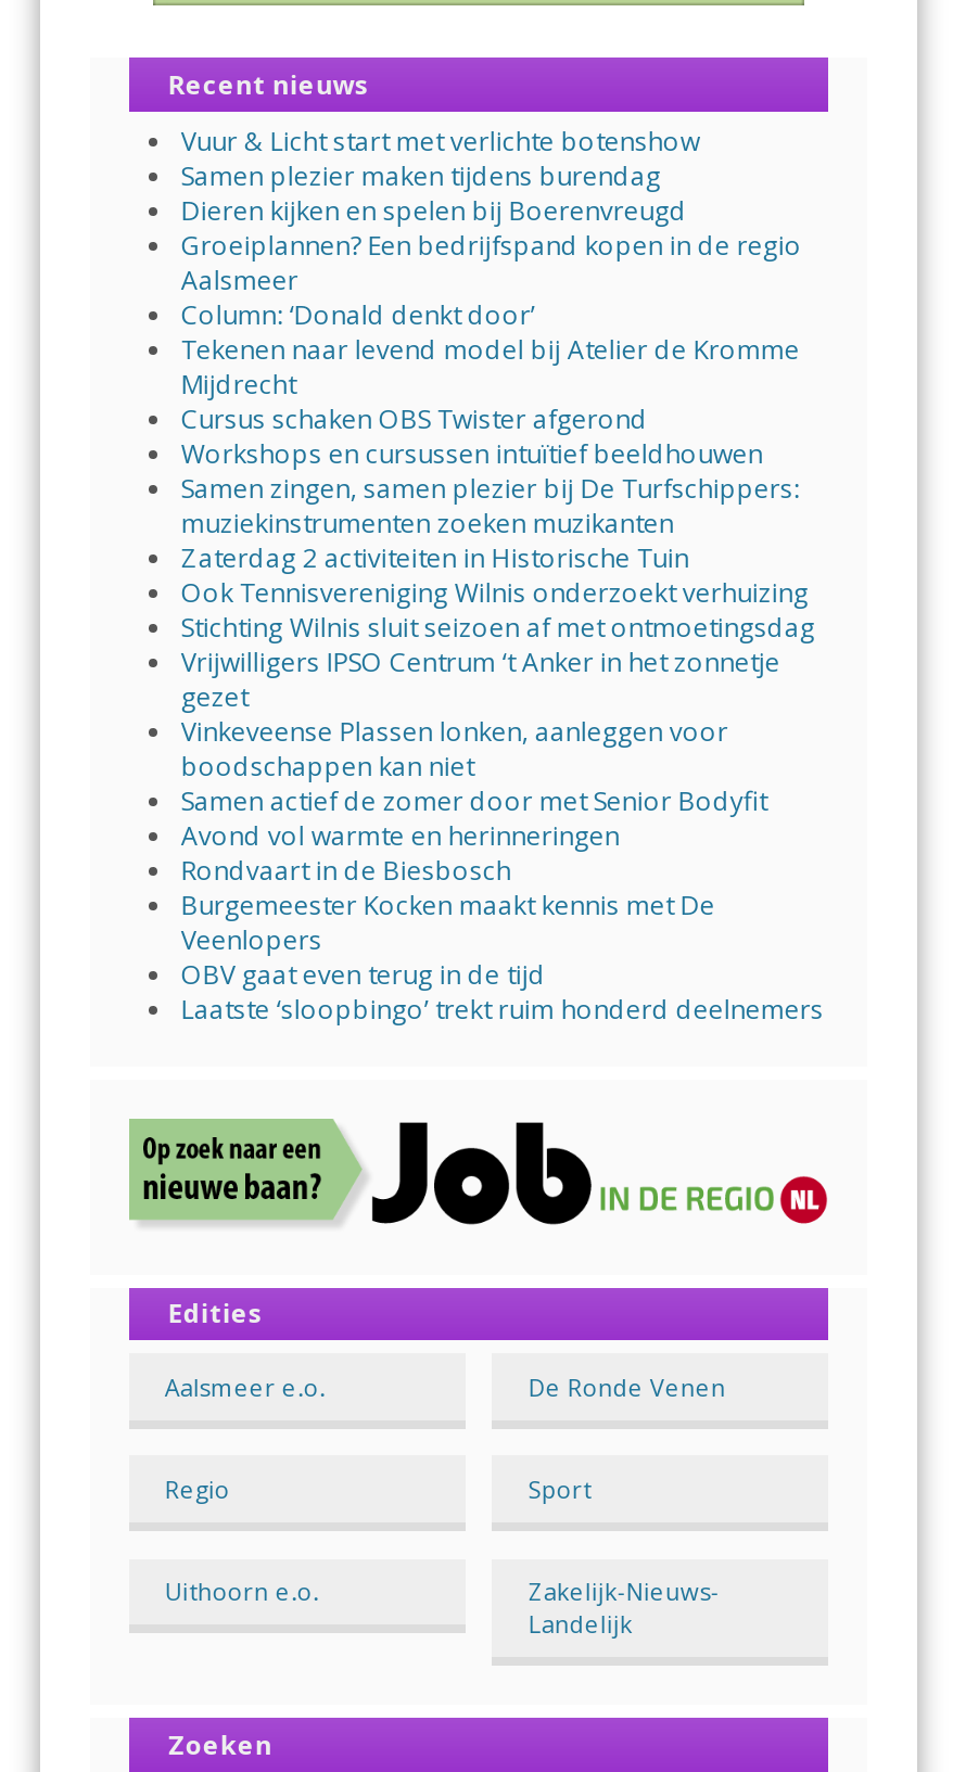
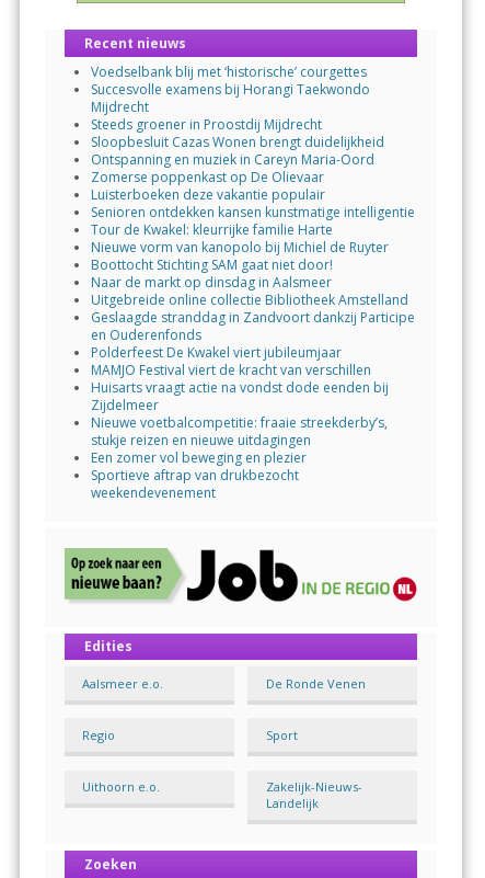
- Vuur & Licht start met verlichte botenshow
- Samen plezier maken tijdens burendag
- Dieren kijken en spelen bij Boerenvreugd
- Groeiplannen? Een bedrijfspand kopen in de regio
- Aalsmeer
- Column: ‘Donald denkt door’
- Tekenen naar levend model bij Atelier de Kromme
+ Voedselbank blij met ‘historische’ courgettes
+ Succesvolle examens bij Horangi Taekwondo

moved up: Mijdrecht

- Cursus schaken OBS Twister afgerond
- Workshops en cursussen intuïtief beeldhouwen
- Samen zingen, samen plezier bij De Turfschippers:
- muziekinstrumenten zoeken muzikanten
- Zaterdag 2 activiteiten in Historische Tuin
- Ook Tennisvereniging Wilnis onderzoekt verhuizing
- Stichting Wilnis sluit seizoen af met ontmoetingsdag
- Vrijwilligers IPSO Centrum ‘t Anker in het zonnetje
- gezet
- Vinkeveense Plassen lonken, aanleggen voor
- boodschappen kan niet
- Samen actief de zomer door met Senior Bodyfit
- Avond vol warmte en herinneringen
- Rondvaart in de Biesbosch
- Burgemeester Kocken maakt kennis met De
- Veenlopers
- OBV gaat even terug in de tijd
- Laatste ‘sloopbingo’ trekt ruim honderd deelnemers
+ Steeds groener in Proostdij Mijdrecht
+ Sloopbesluit Cazas Wonen brengt duidelijkheid
+ Ontspanning en muziek in Careyn Maria-Oord
+ Zomerse poppenkast op De Olievaar
+ Luisterboeken deze vakantie populair
+ Senioren ontdekken kansen kunstmatige intelligentie
+ Tour de Kwakel: kleurrijke familie Harte
+ Nieuwe vorm van kanopolo bij Michiel de Ruyter
+ Boottocht Stichting SAM gaat niet door!
+ Naar de markt op dinsdag in Aalsmeer
+ Uitgebreide online collectie Bibliotheek Amstelland
+ Geslaagde stranddag in Zandvoort dankzij Participe
+ en Ouderenfonds
+ Polderfeest De Kwakel viert jubileumjaar
+ MAMJO Festival viert de kracht van verschillen
+ Huisarts vraagt actie na vondst dode eenden bij
+ Zijdelmeer
+ Nieuwe voetbalcompetitie: fraaie streekderby’s,
+ stukje reizen en nieuwe uitdagingen
+ Een zomer vol beweging en plezier
+ Sportieve aftrap van drukbezocht
+ weekendevenement
